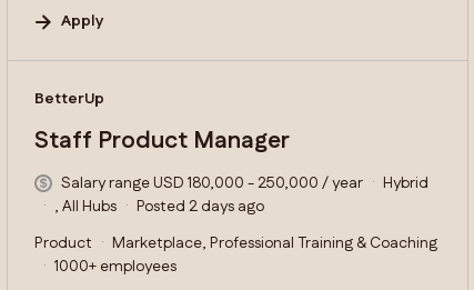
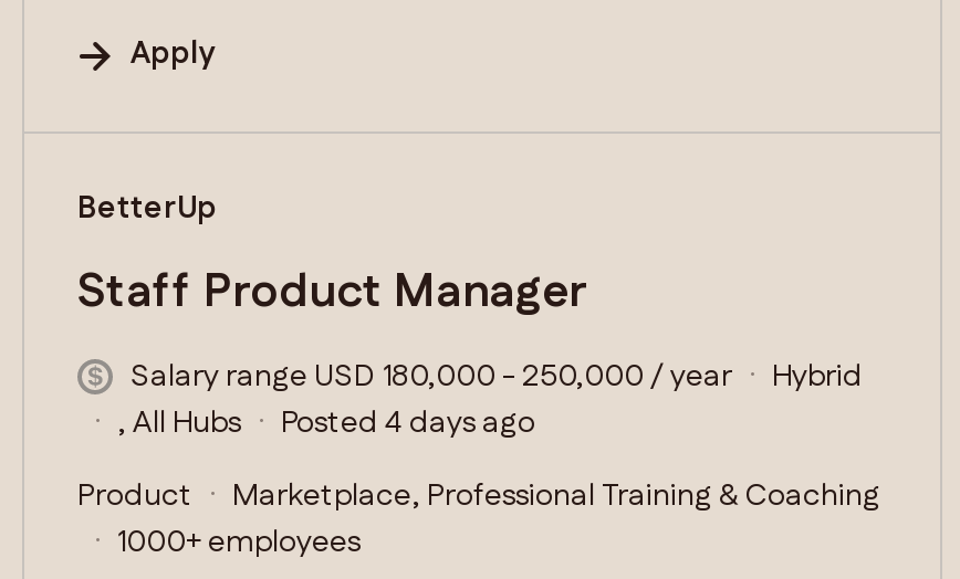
- Posted 2 days ago
+ Posted 4 days ago
